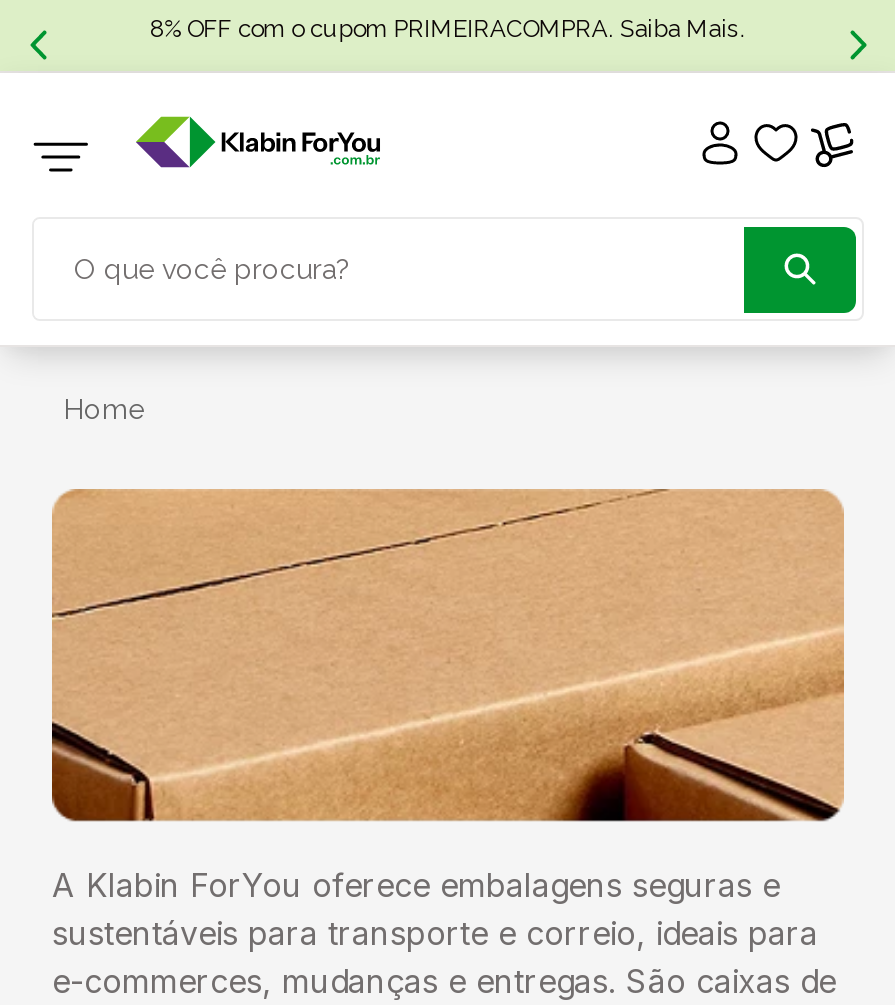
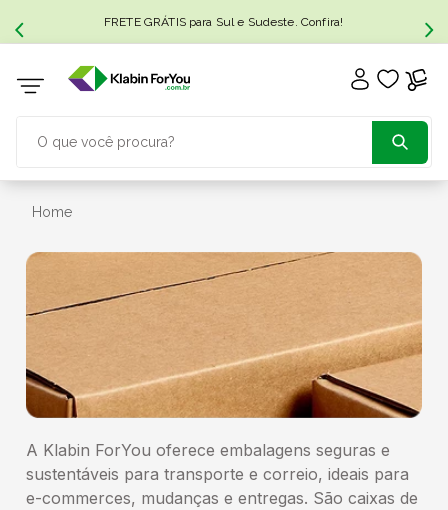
- 8% OFF com o cupom PRIMEIRACOMPRA. Saiba Mais.
+ FRETE GRÁTIS para Sul e Sudeste. Confira!
